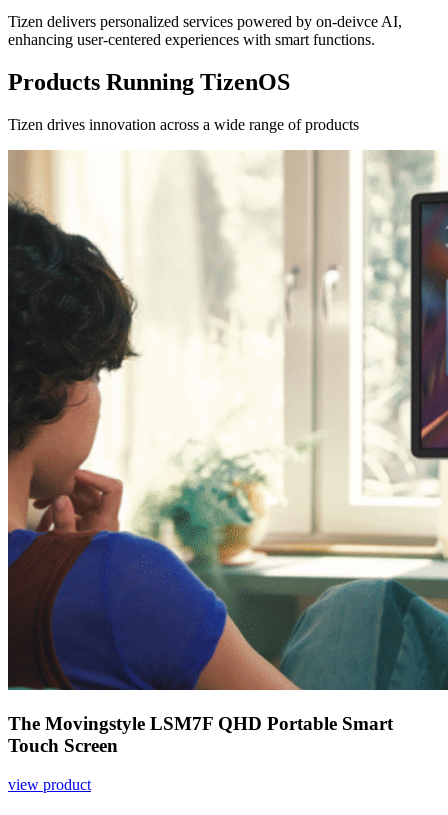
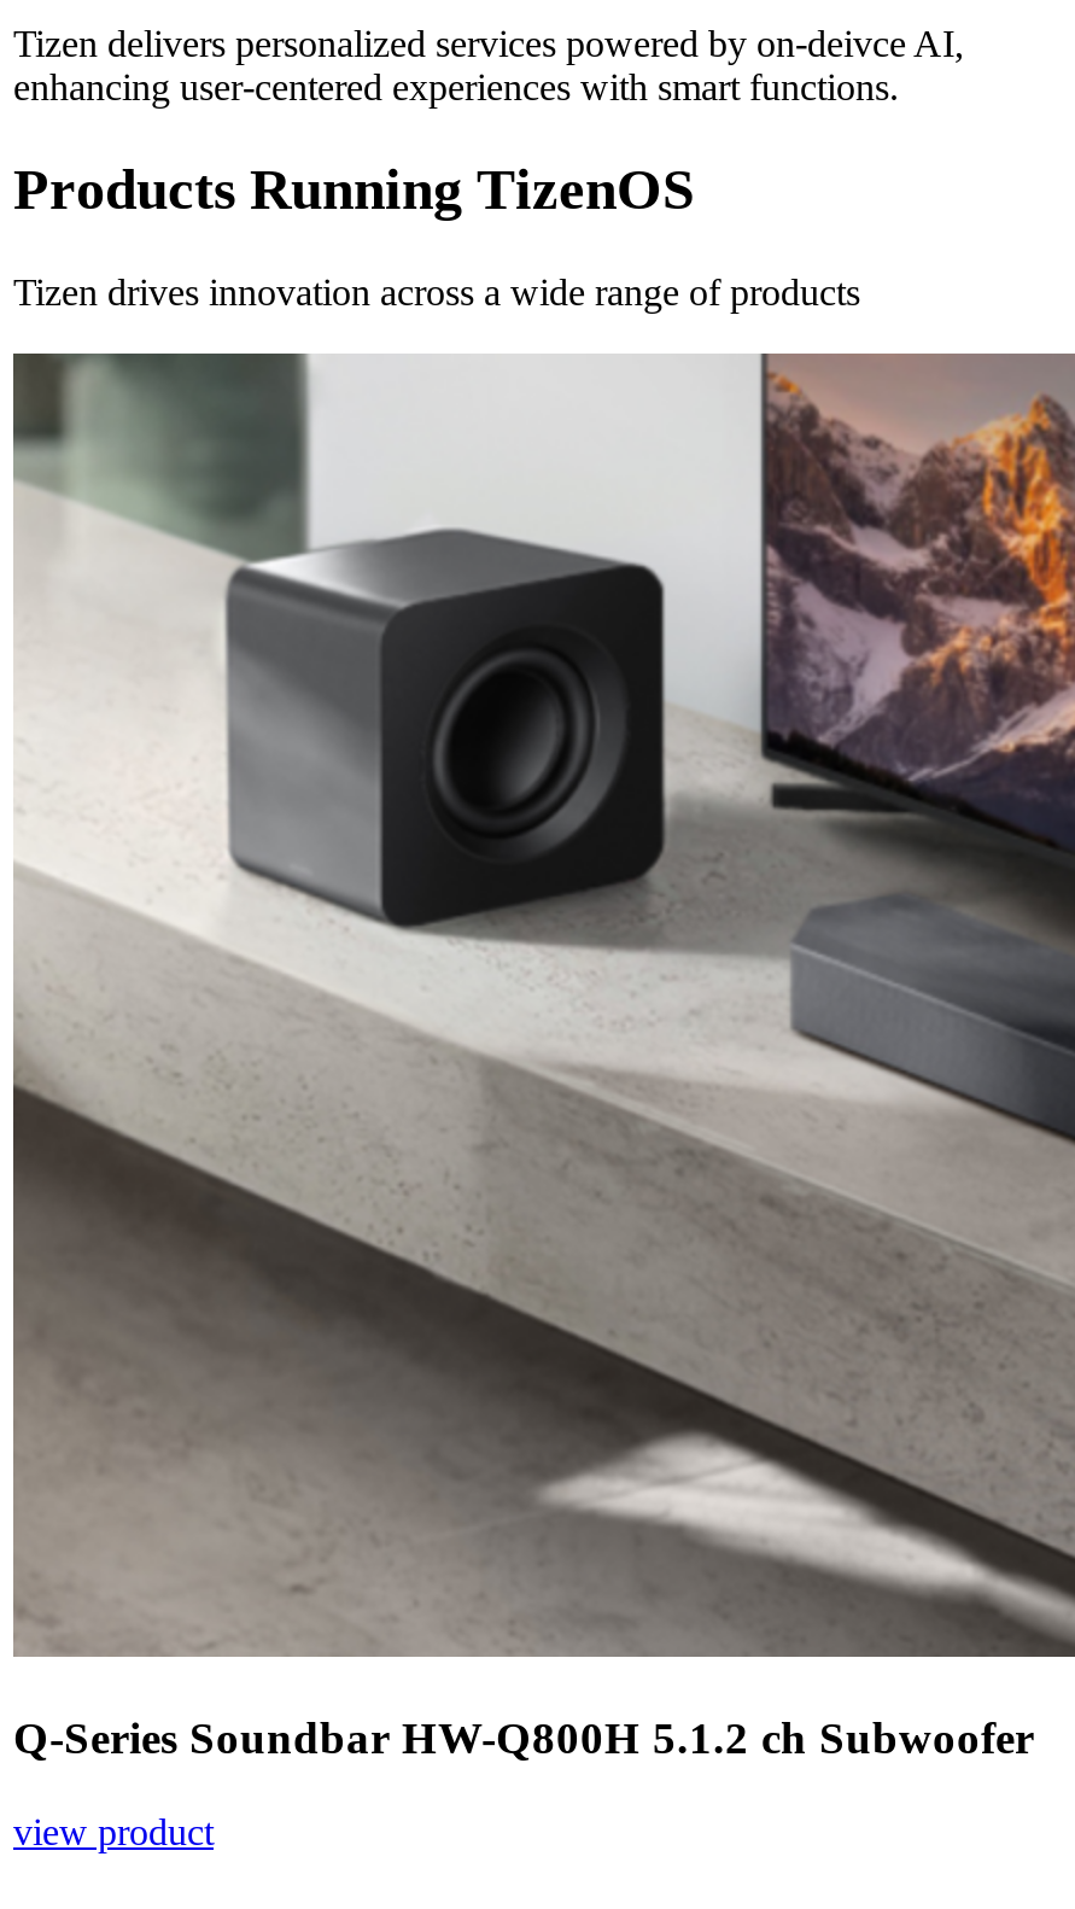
- [image]
- The Movingstyle LSM7F QHD Portable Smart
- Touch Screen
+ [image]
+ Q-Series Soundbar HW-Q800H 5.1.2 ch Subwoofer
